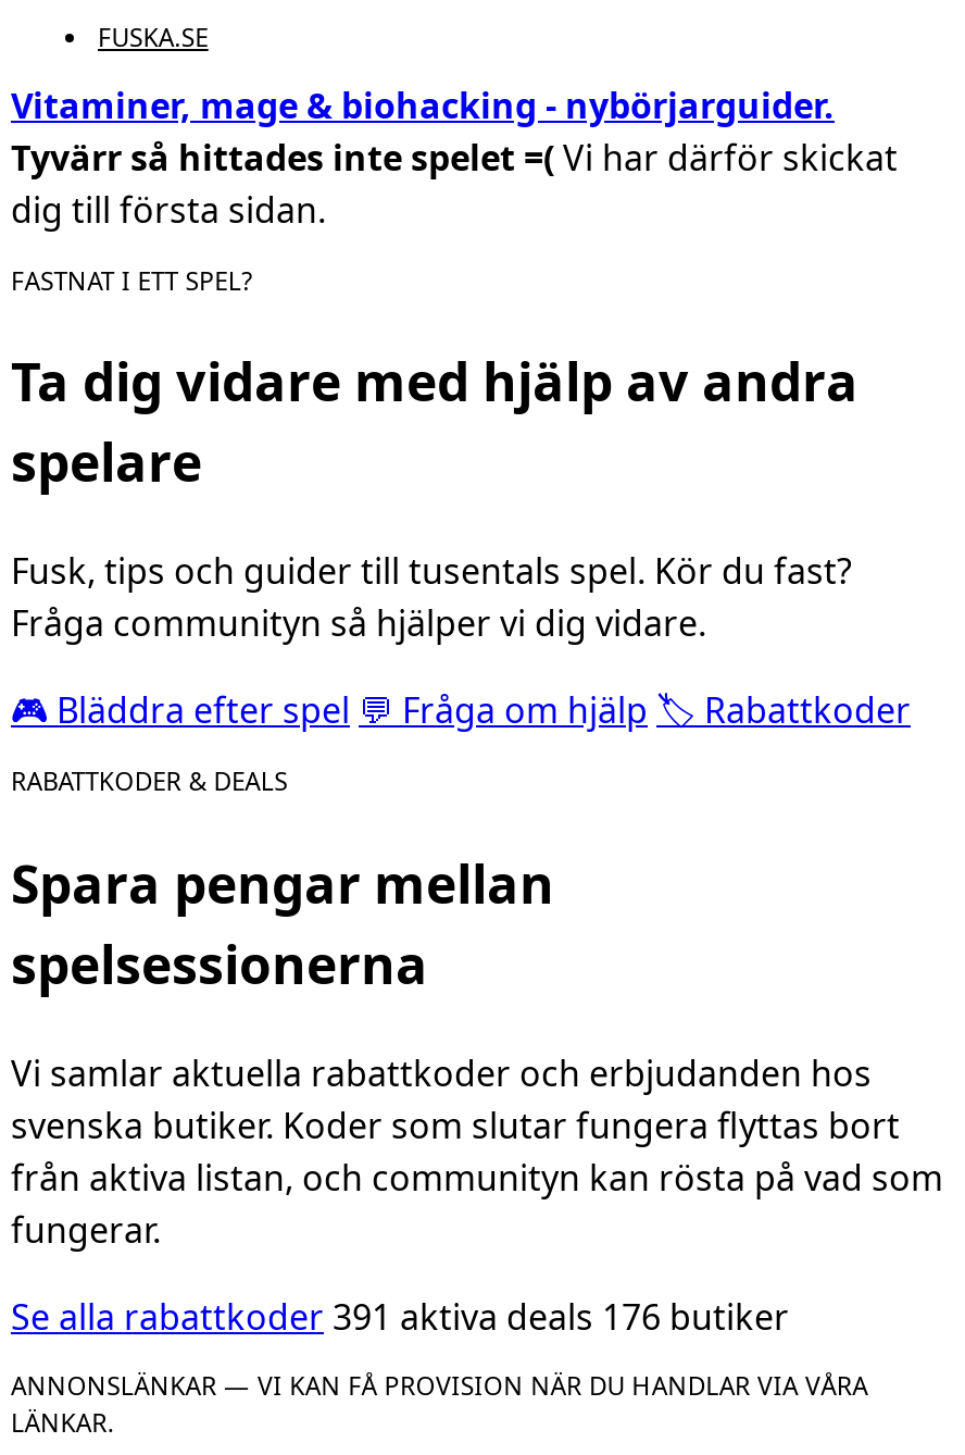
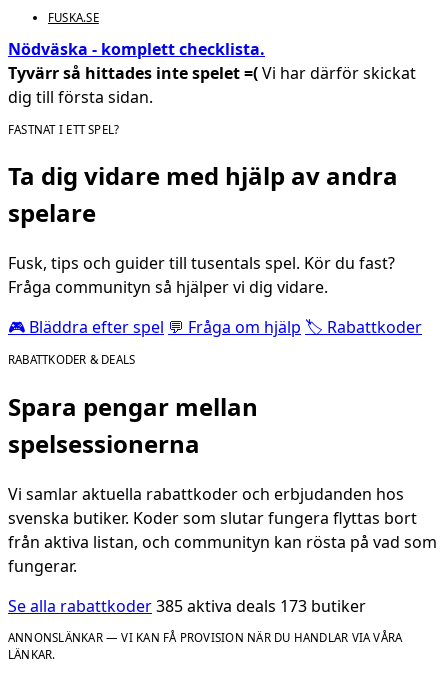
- Vitaminer, mage & biohacking - nybörjarguider.
+ Nödväska - komplett checklista.

- Se alla rabattkoder 391 aktiva deals 176 butiker
+ Se alla rabattkoder 385 aktiva deals 173 butiker
